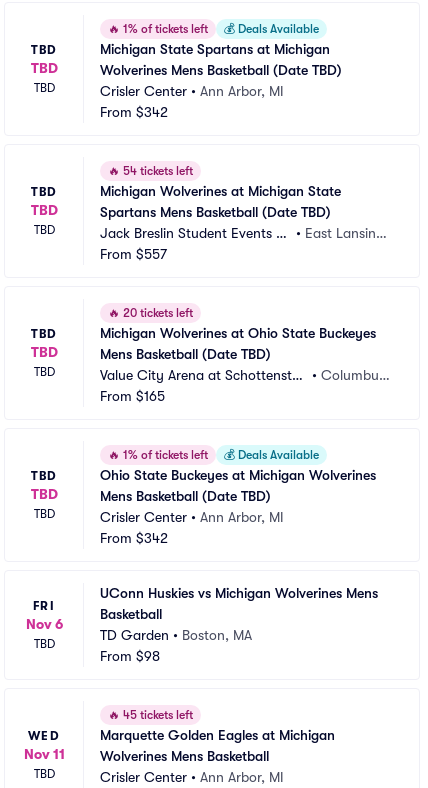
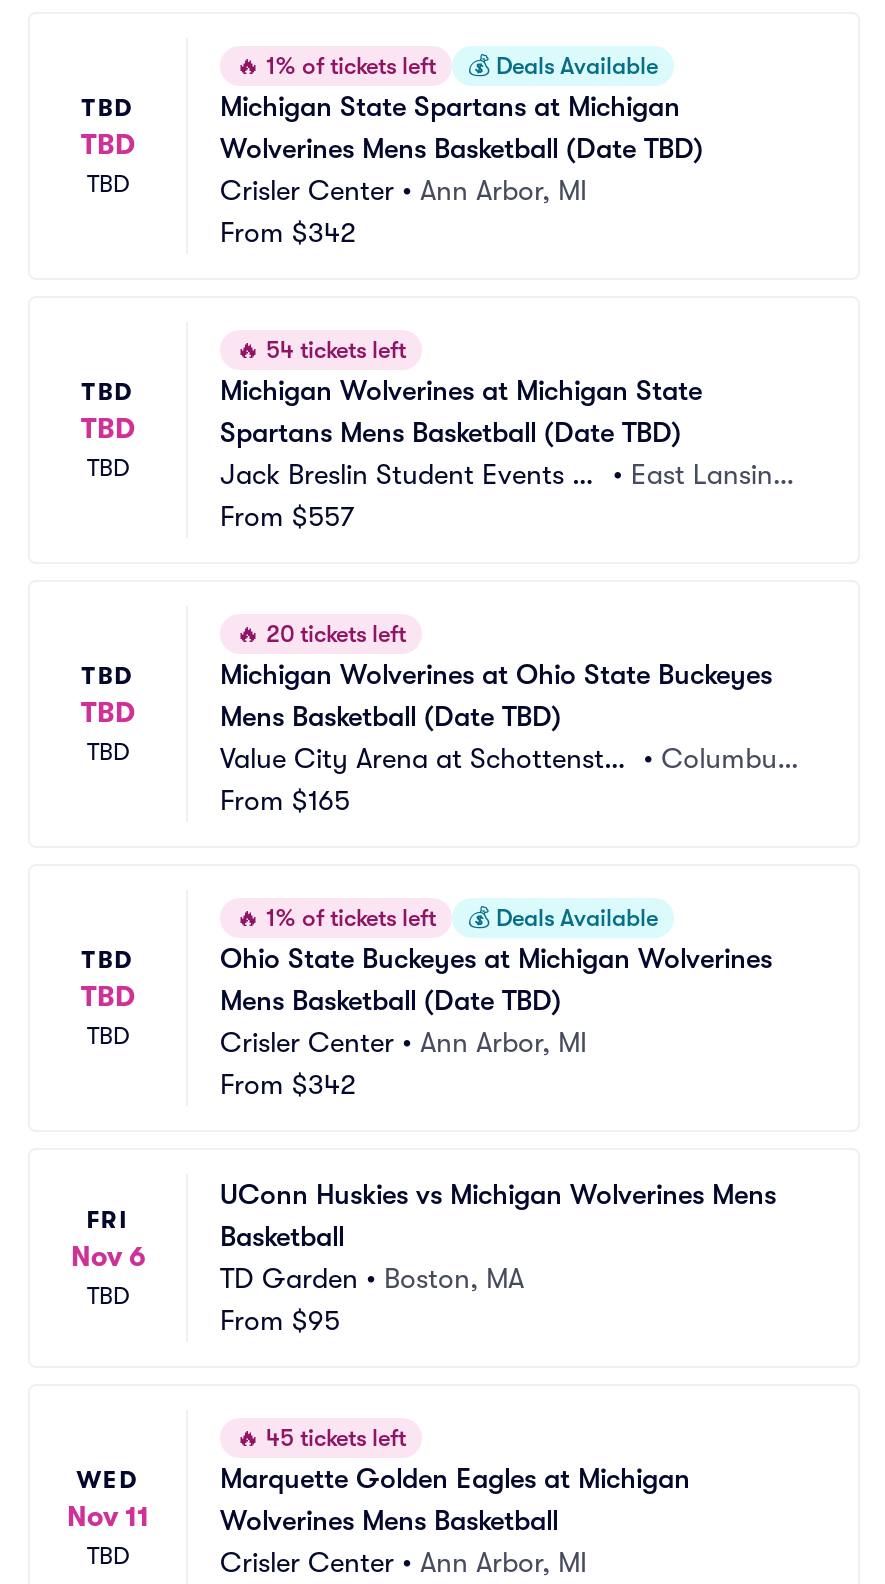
- From $98
+ From $95
